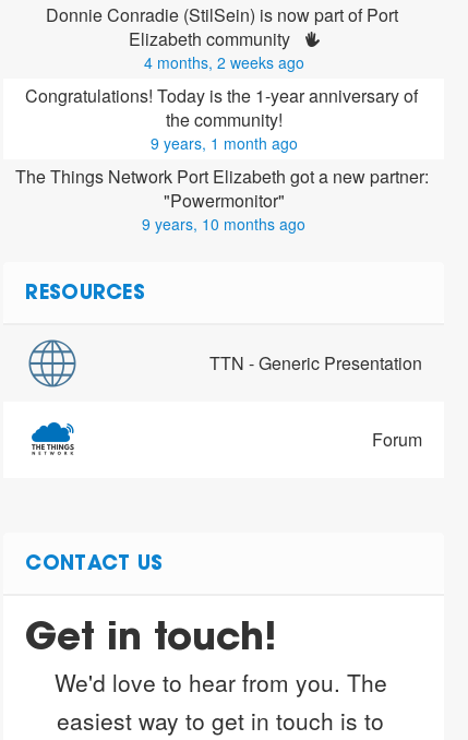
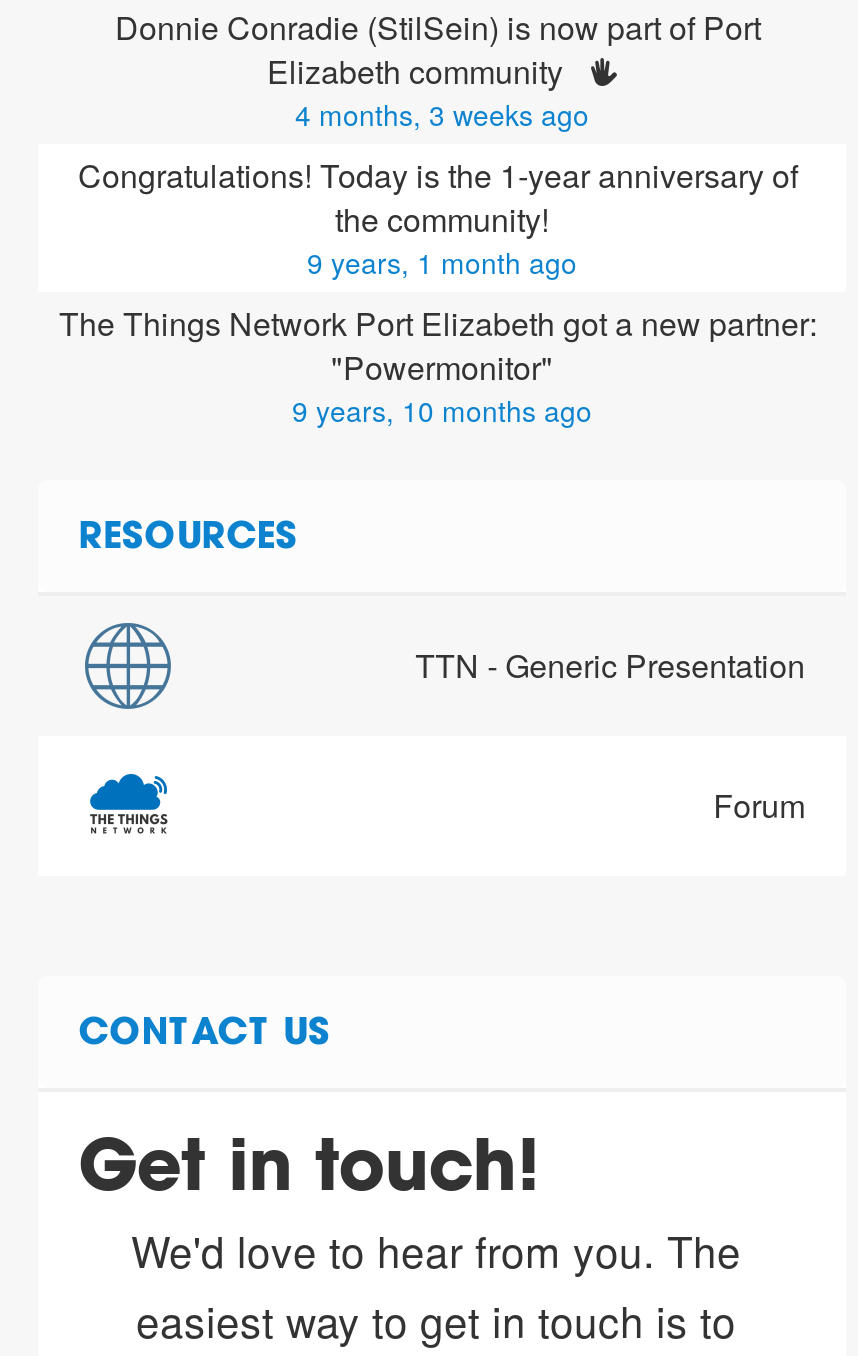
- 4 months, 2 weeks ago
+ 4 months, 3 weeks ago
